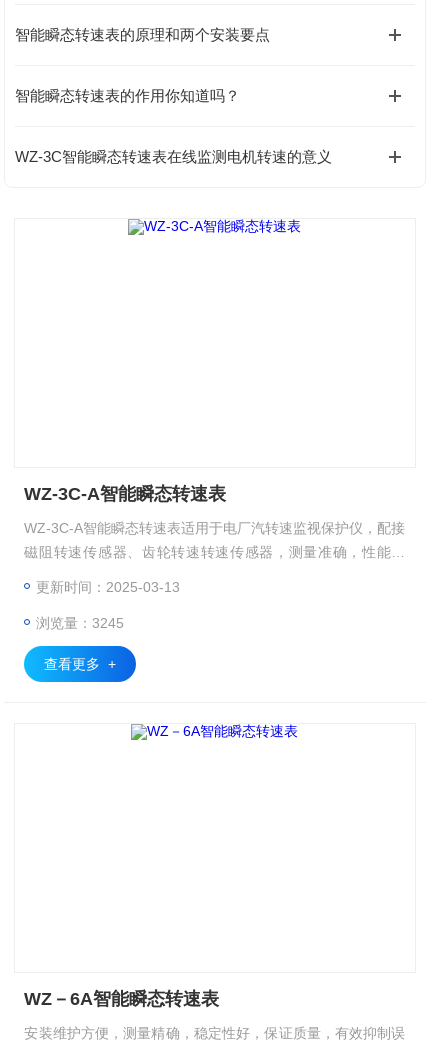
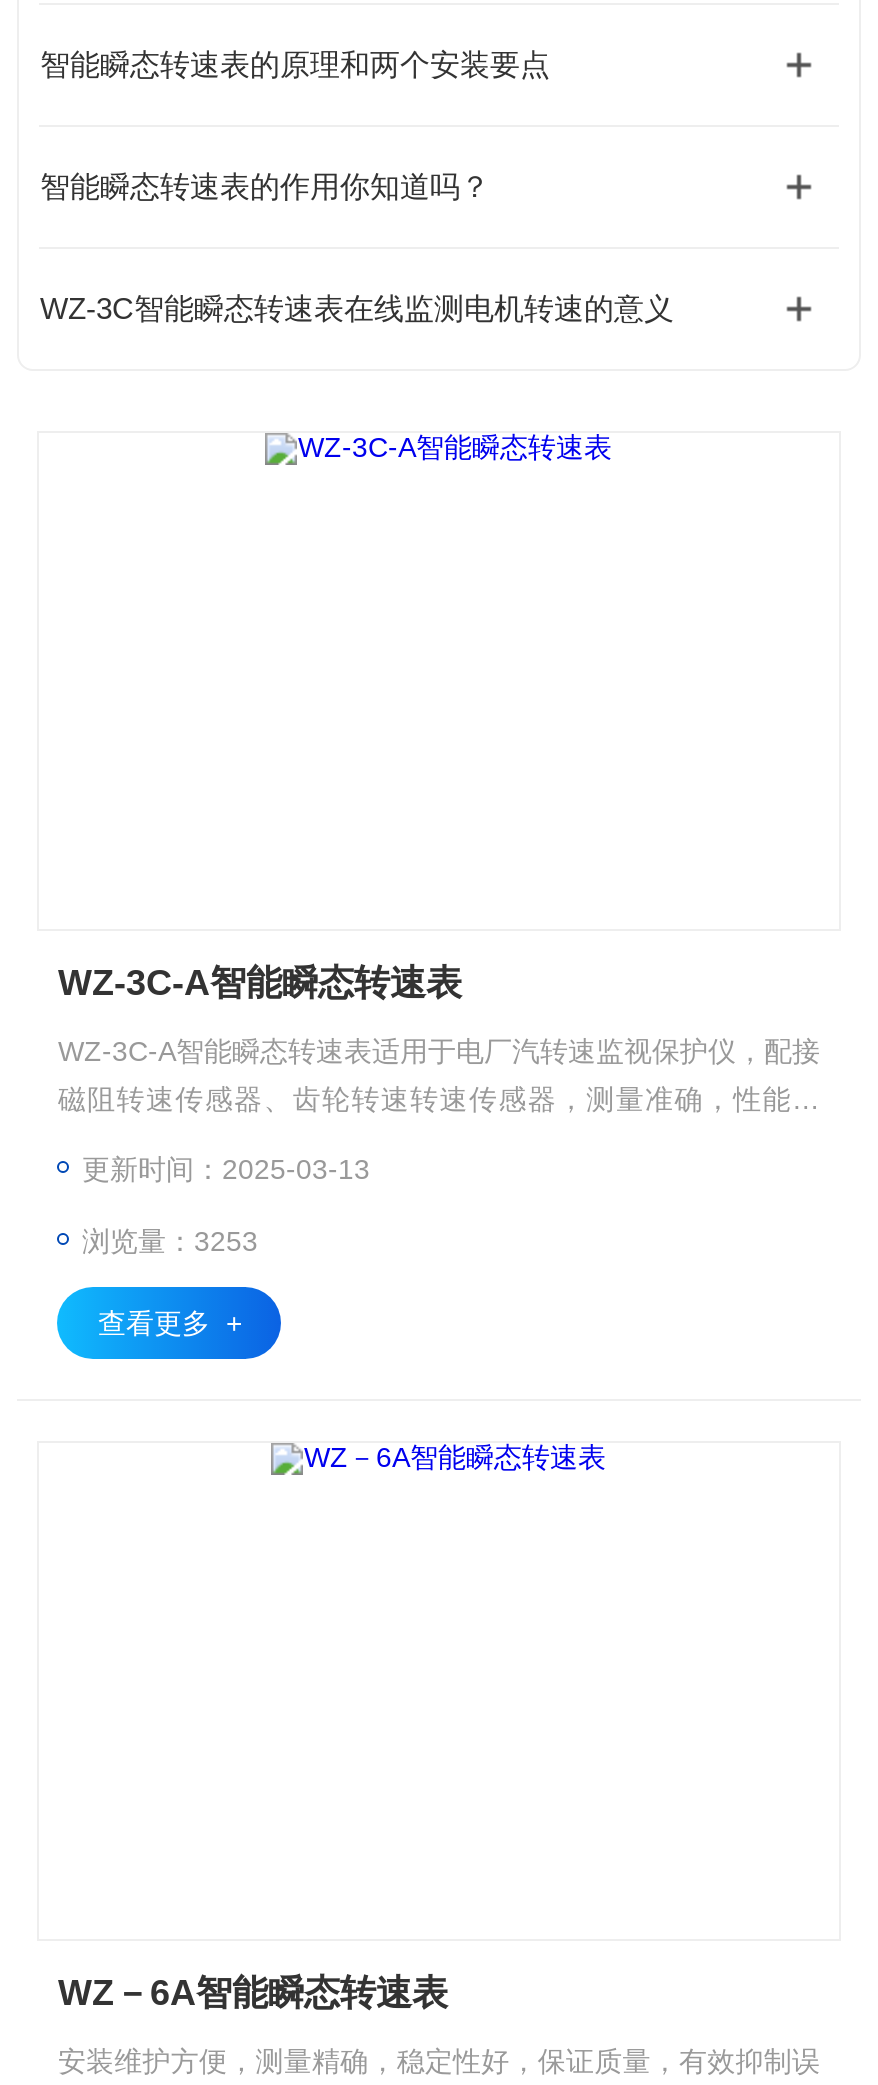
- 浏览量：3245
+ 浏览量：3253
